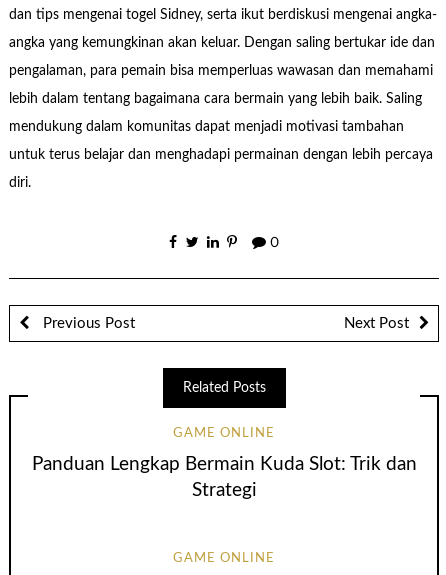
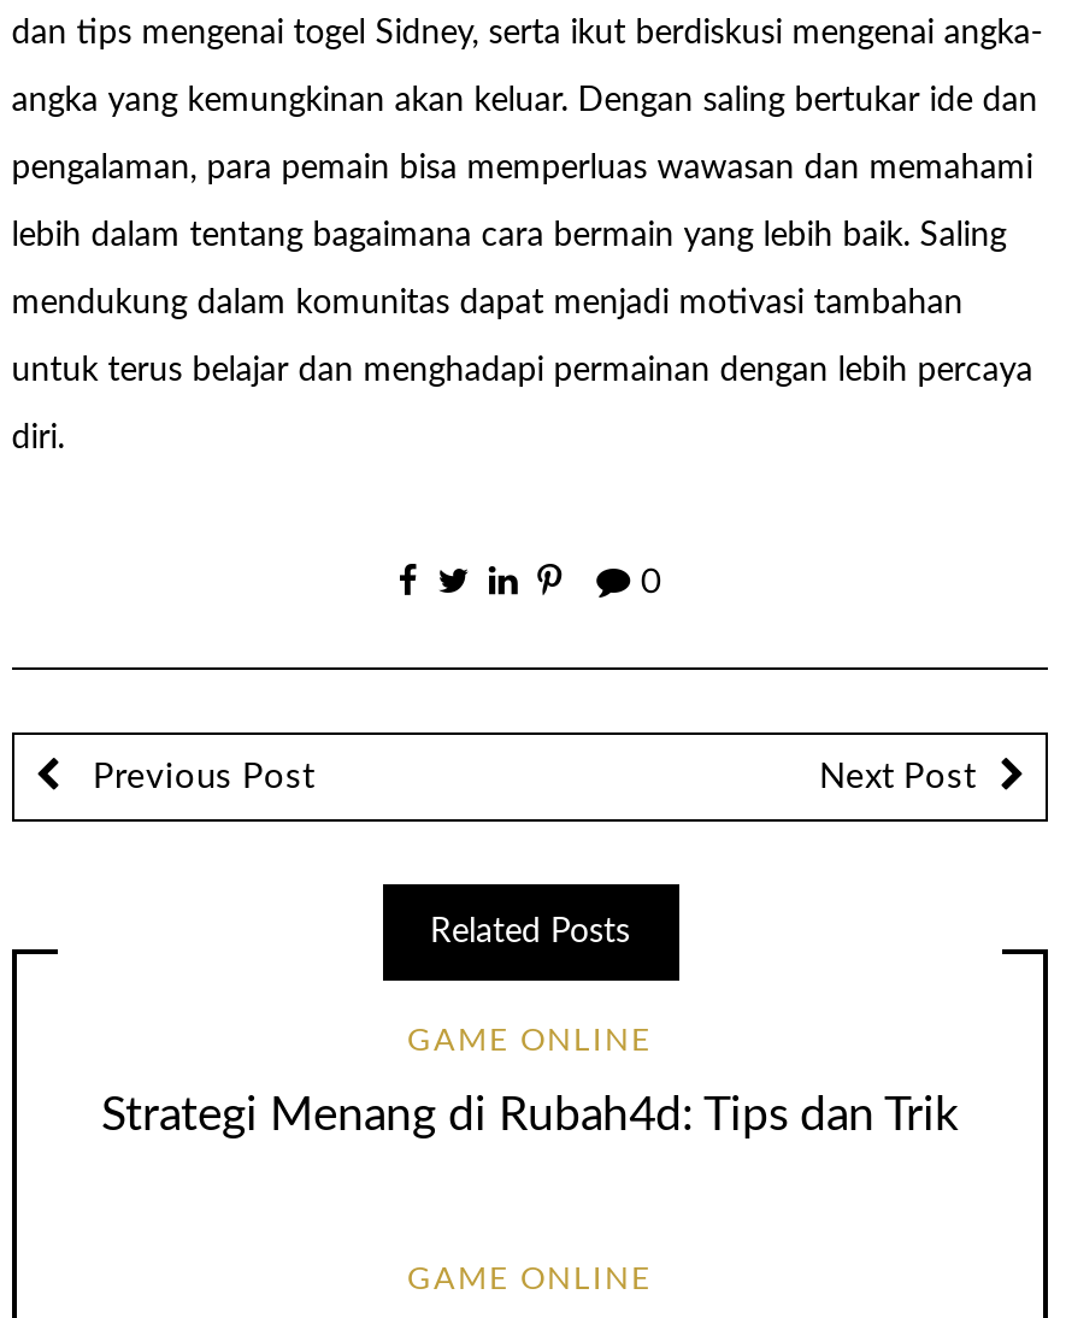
- Panduan Lengkap Bermain Kuda Slot: Trik dan
- Strategi
+ Strategi Menang di Rubah4d: Tips dan Trik
